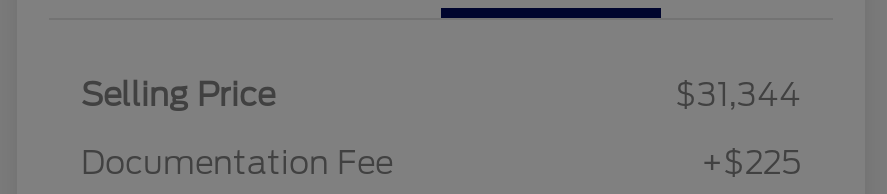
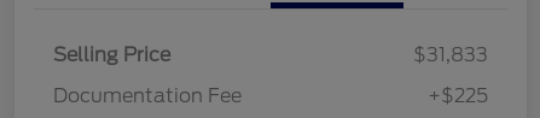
- $31,344
+ $31,833
